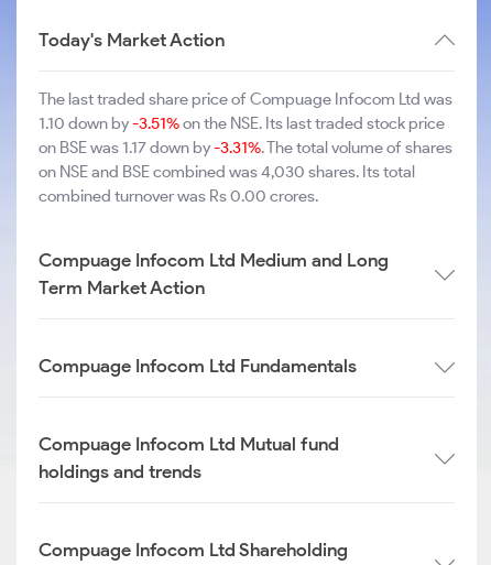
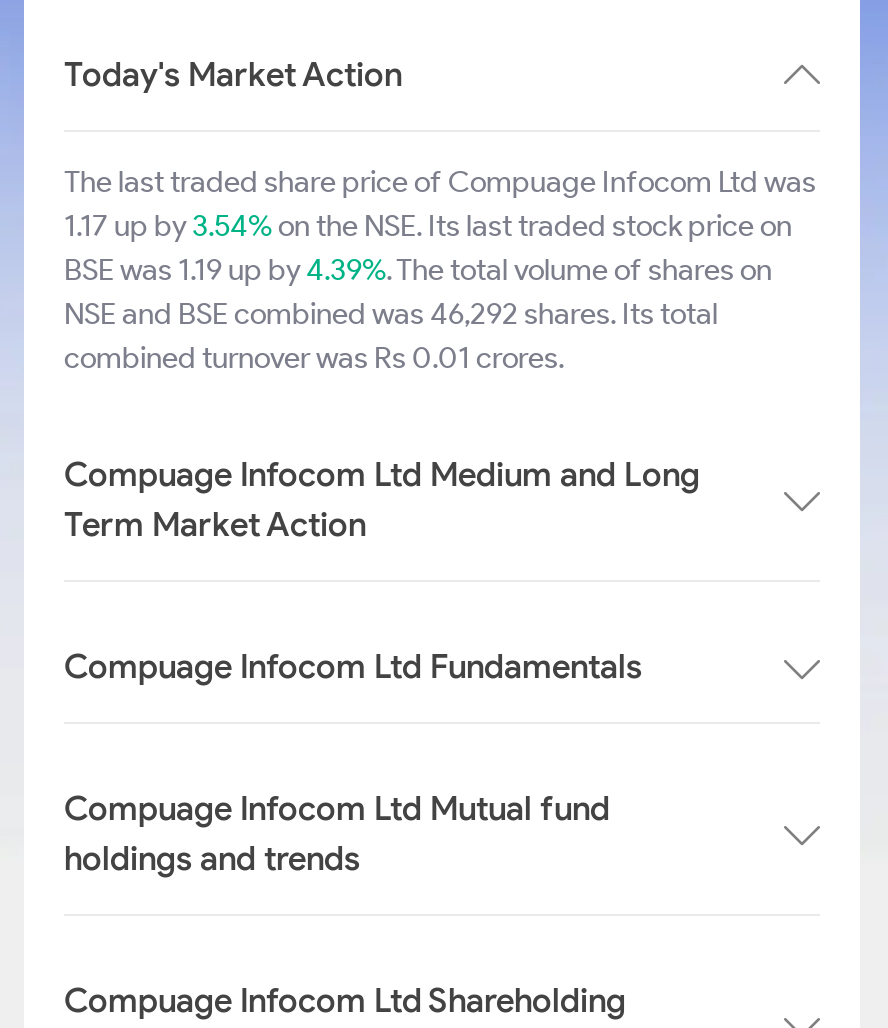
- 1.10 down by-3.51% on the NSE. Its last traded stock price
- on BSE was 1.17 down by-3.31%. The total volume of shares
- on NSE and BSE combined was 4,030 shares. Its total
- combined turnover was Rs 0.00 crores.
+ 1.17 up by3.54% on the NSE. Its last traded stock price on
+ BSE was 1.19 up by4.39%. The total volume of shares on
+ NSE and BSE combined was 46,292 shares. Its total
+ combined turnover was Rs 0.01 crores.
